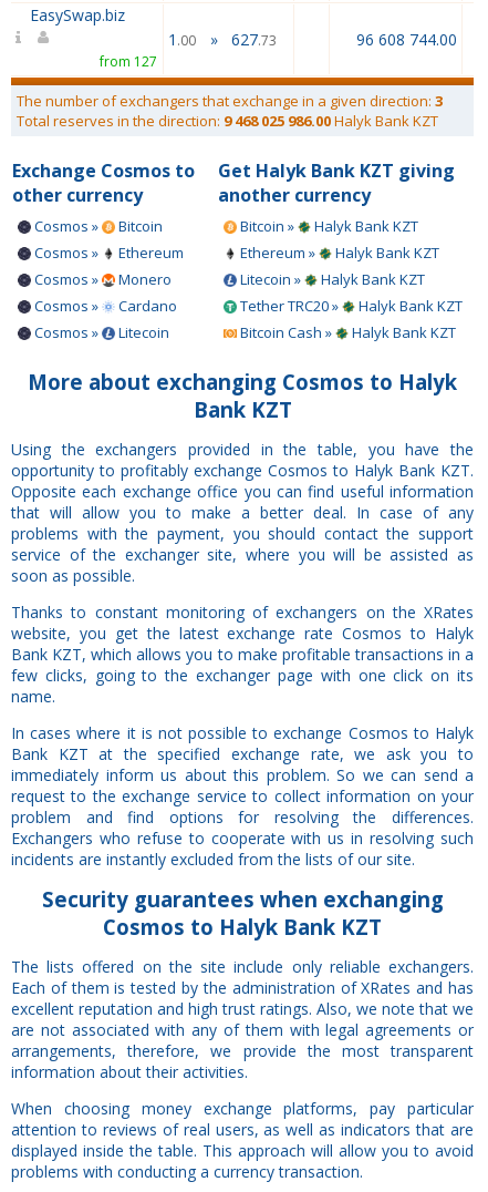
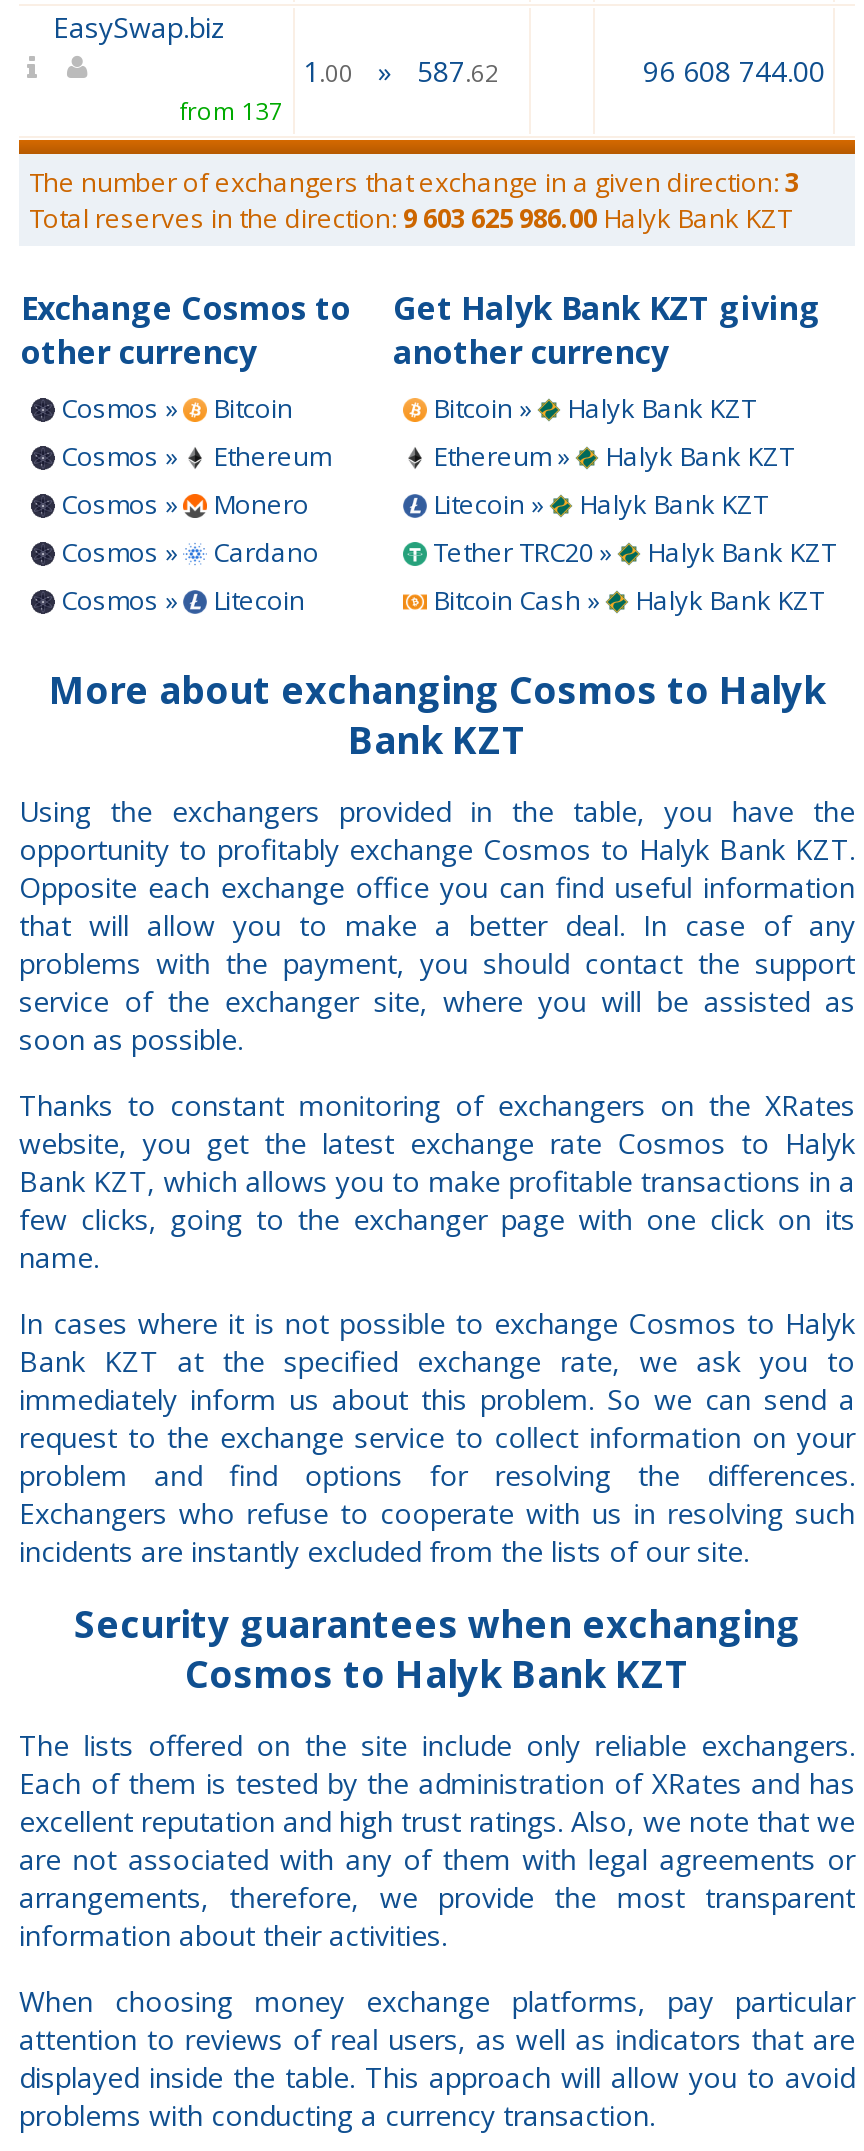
- 627.73
+ 587.62

- from 127
+ from 137

- Total reserves in the direction: 9 468 025 986.00Halyk Bank KZT
+ Total reserves in the direction: 9 603 625 986.00Halyk Bank KZT
